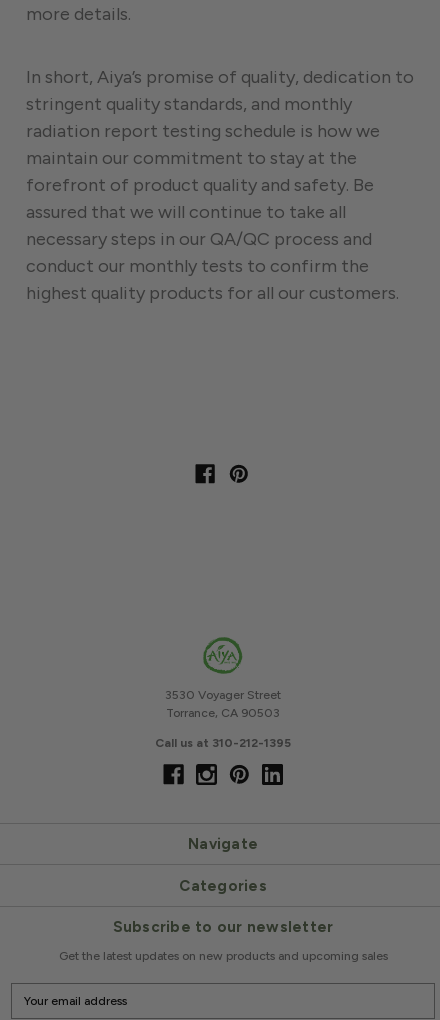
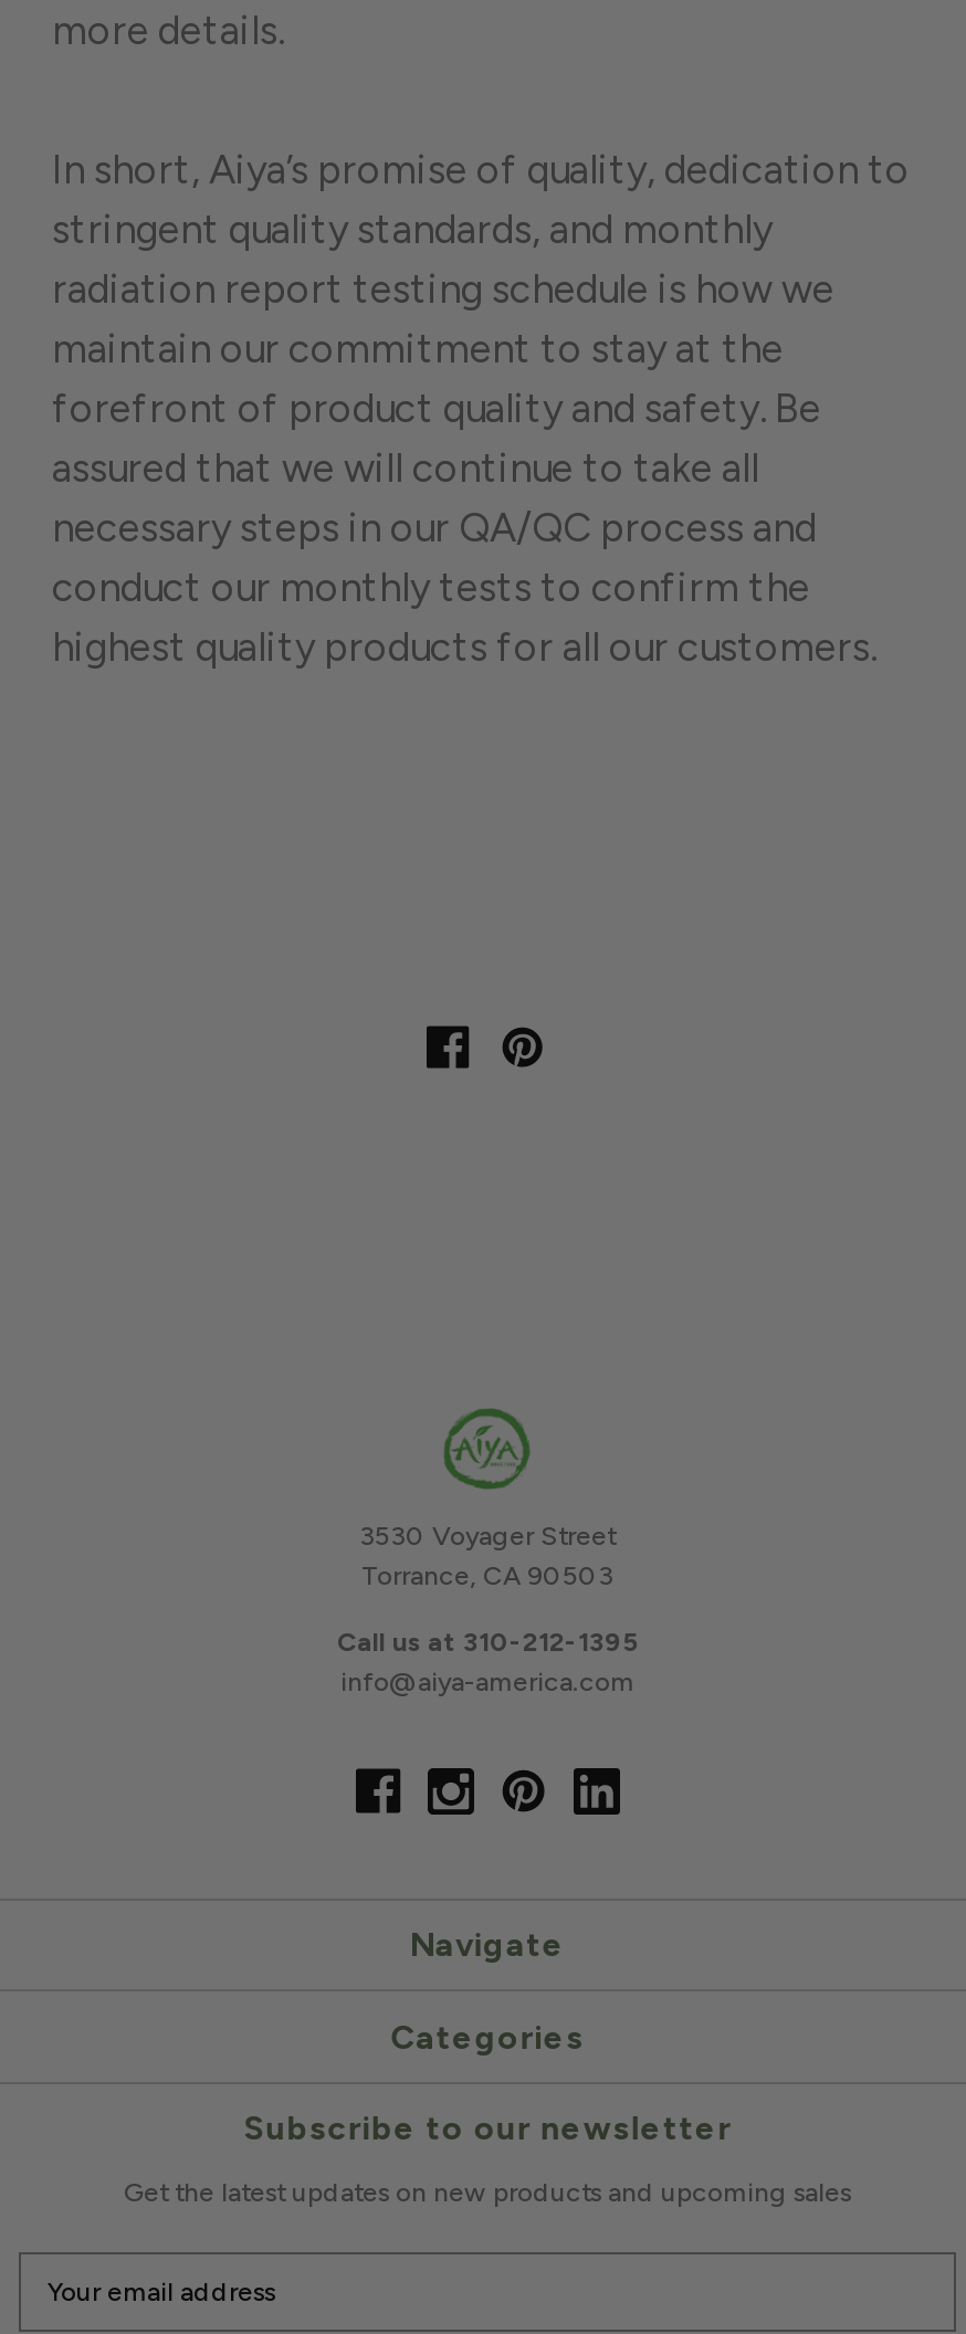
+ info@aiya-america.com
